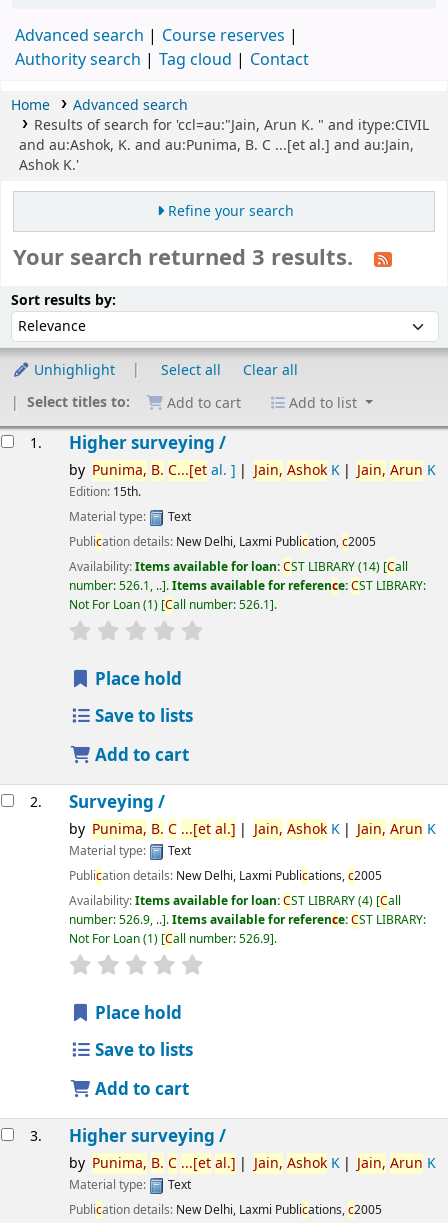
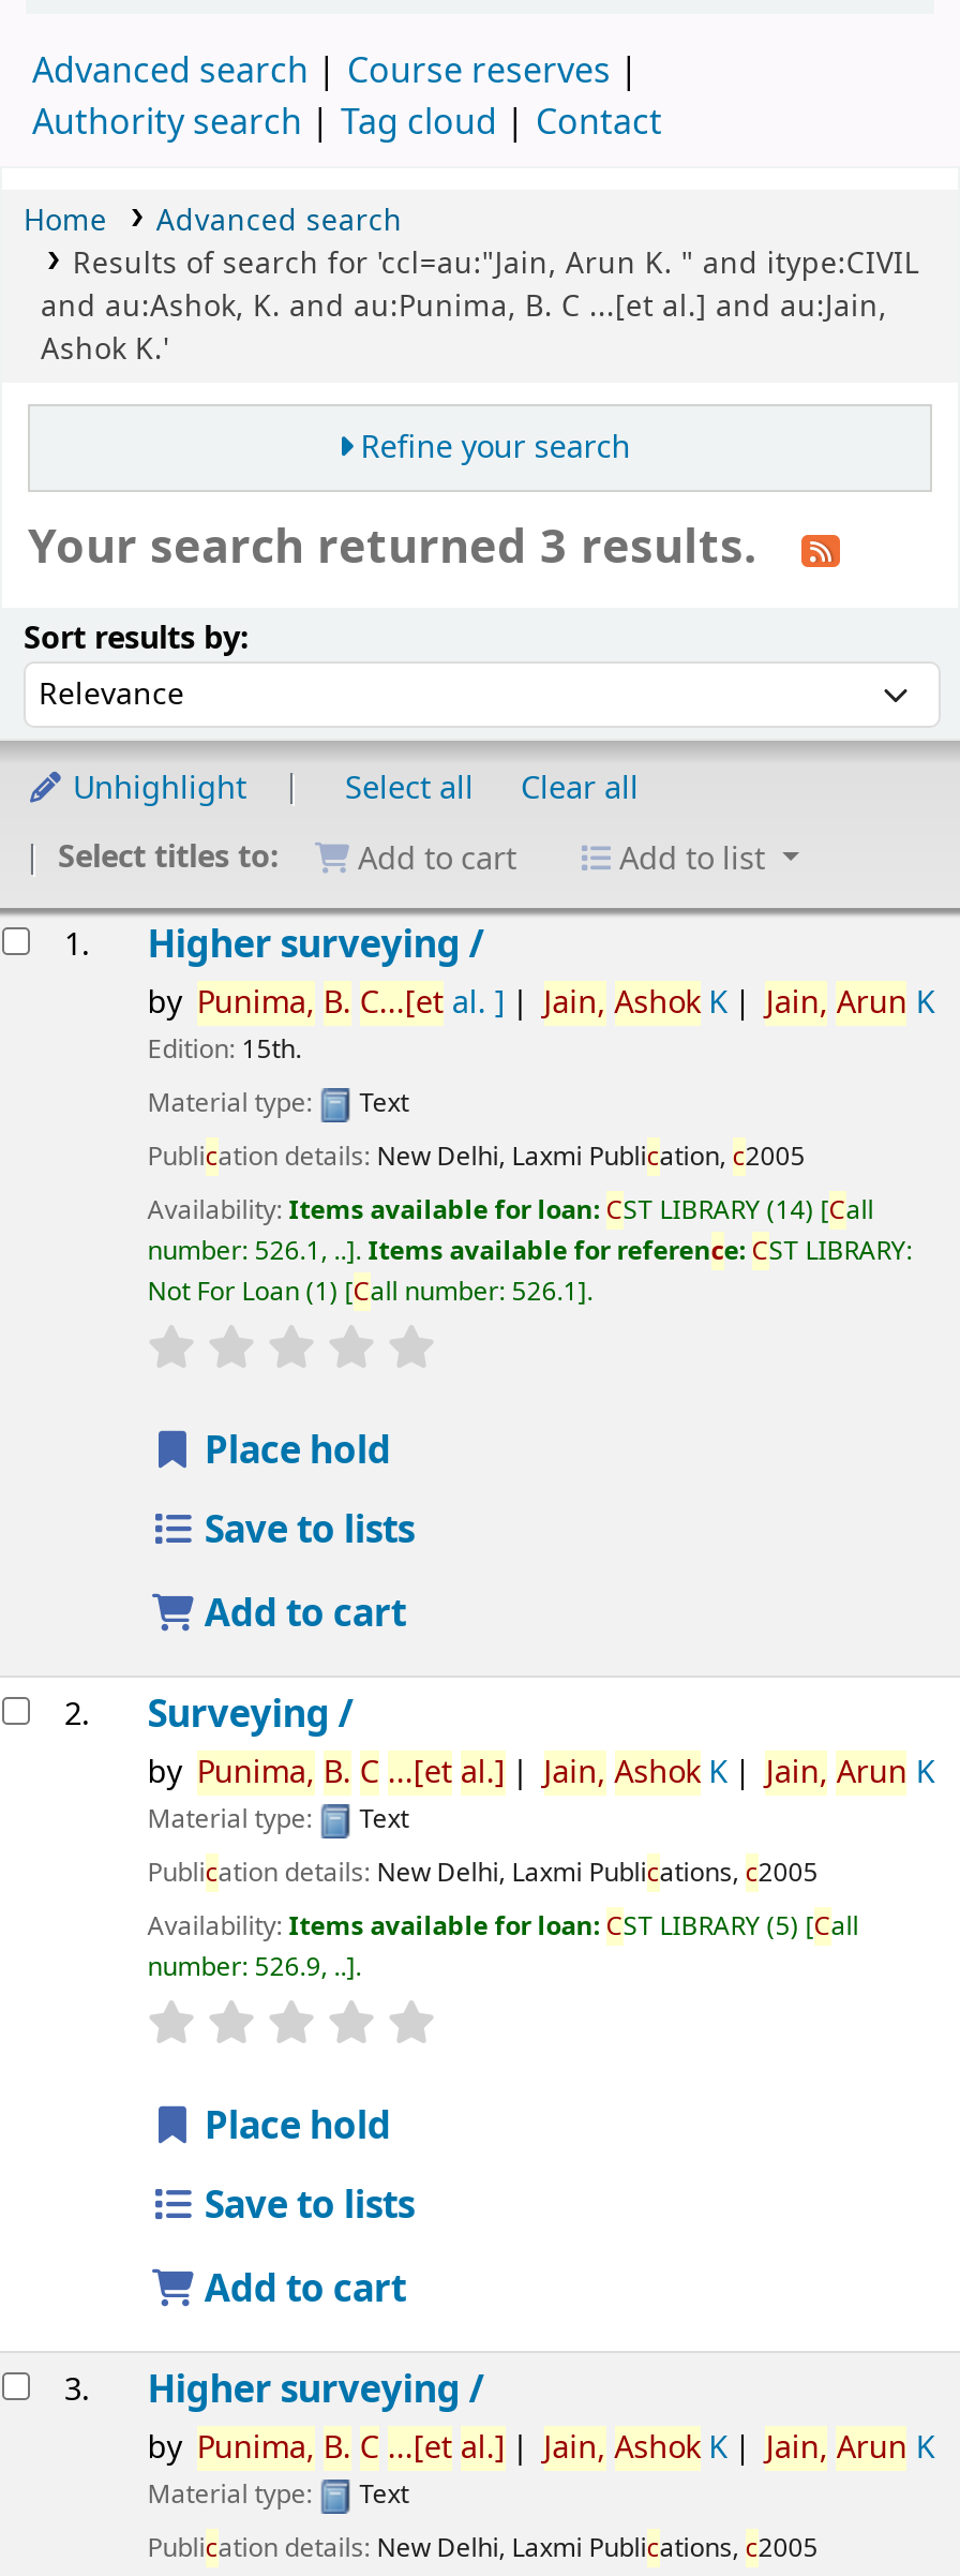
- Availability: Items available for loan: CST LIBRARY(4) Call
- number: 526.9, .. . Items available for reference: CST LIBRARY:
- Not For Loan(1) Call number: 526.9 .
+ Availability: Items available for loan: CST LIBRARY (5) Call
+ number: 526.9, .. .
